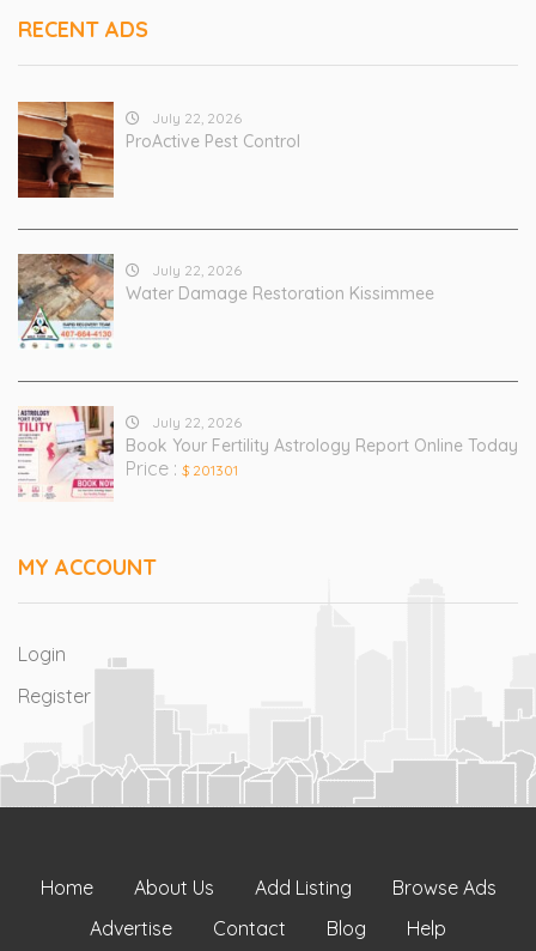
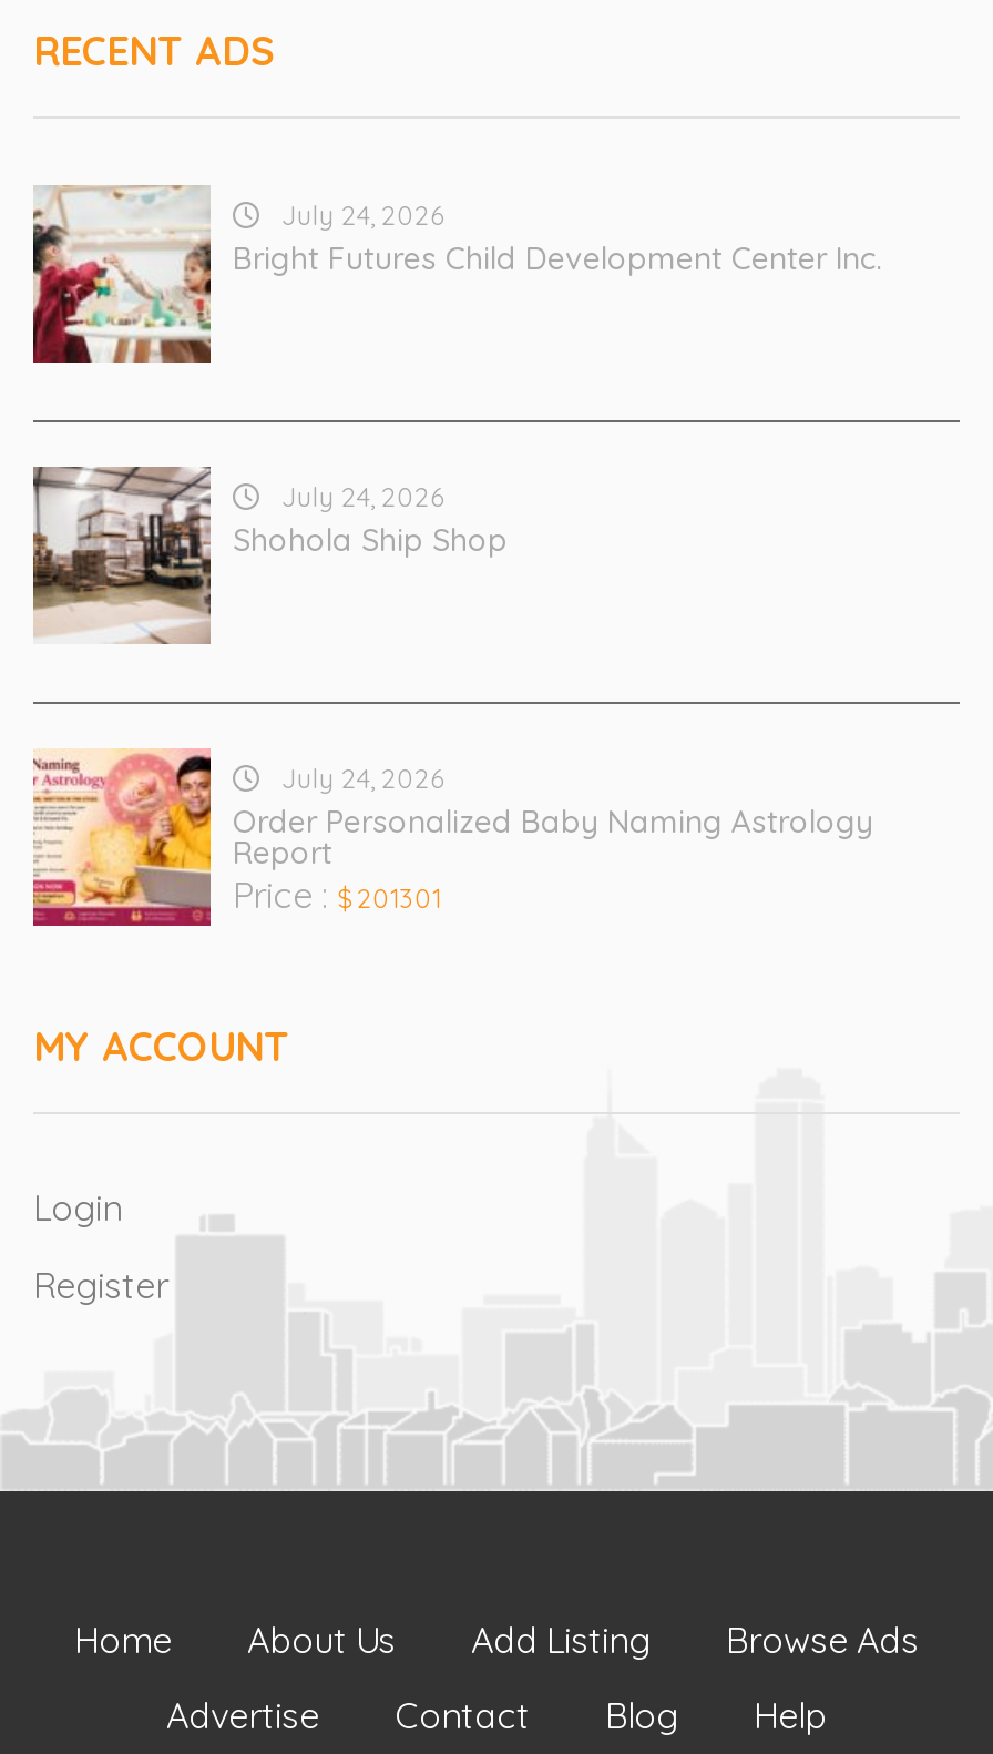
- [image]
- July 22, 2026
- ProActive Pest Control
+ [image]
+ July 24, 2026
+ Bright Futures Child Development Center Inc.

- [image]
- July 22, 2026
- Water Damage Restoration Kissimmee
+ [image]
+ July 24, 2026
+ Shohola Ship Shop

- [image]
- July 22, 2026
- Book Your Fertility Astrology Report Online Today
+ [image]
+ July 24, 2026
+ Order Personalized Baby Naming Astrology
+ Report
